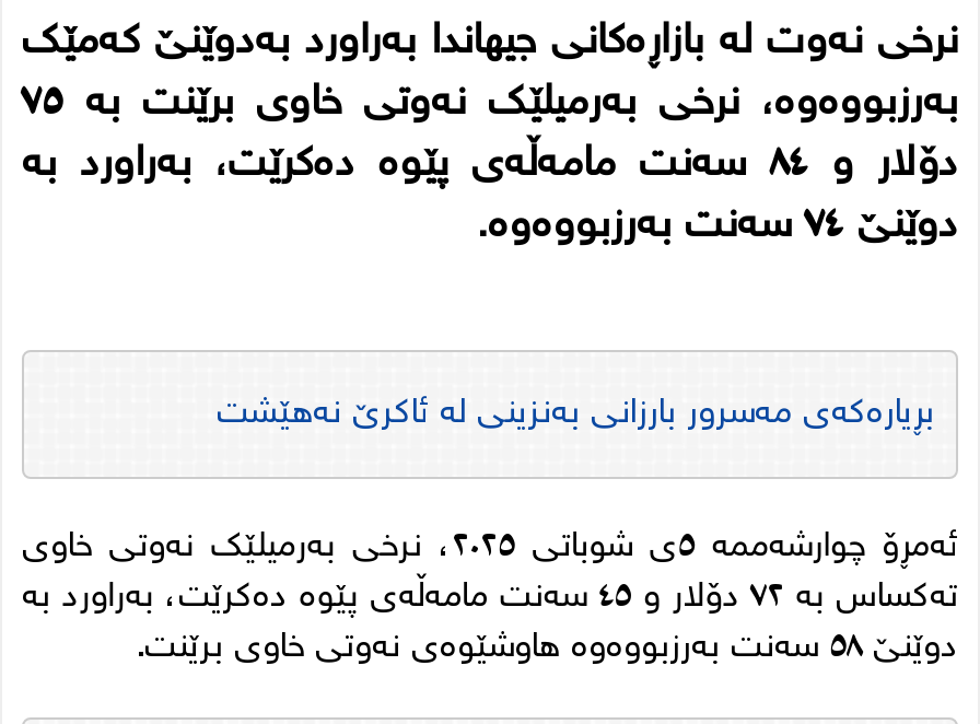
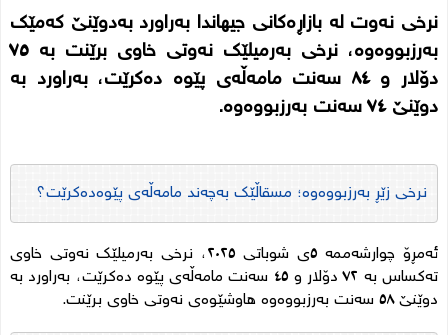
- بڕیارەکەی مەسرور بارزانی بەنزینی لە ئاکرێ نەهێشت
+ نرخی زێڕ بەرزبووەوە؛ مسقاڵێک بەچەند مامەڵەی پێوەدەکرێت؟
